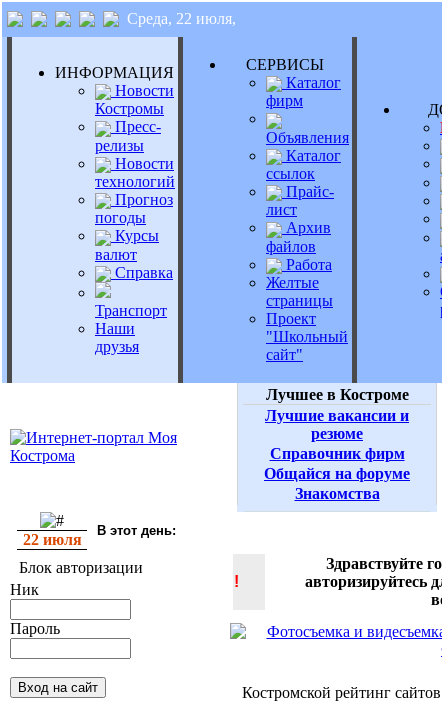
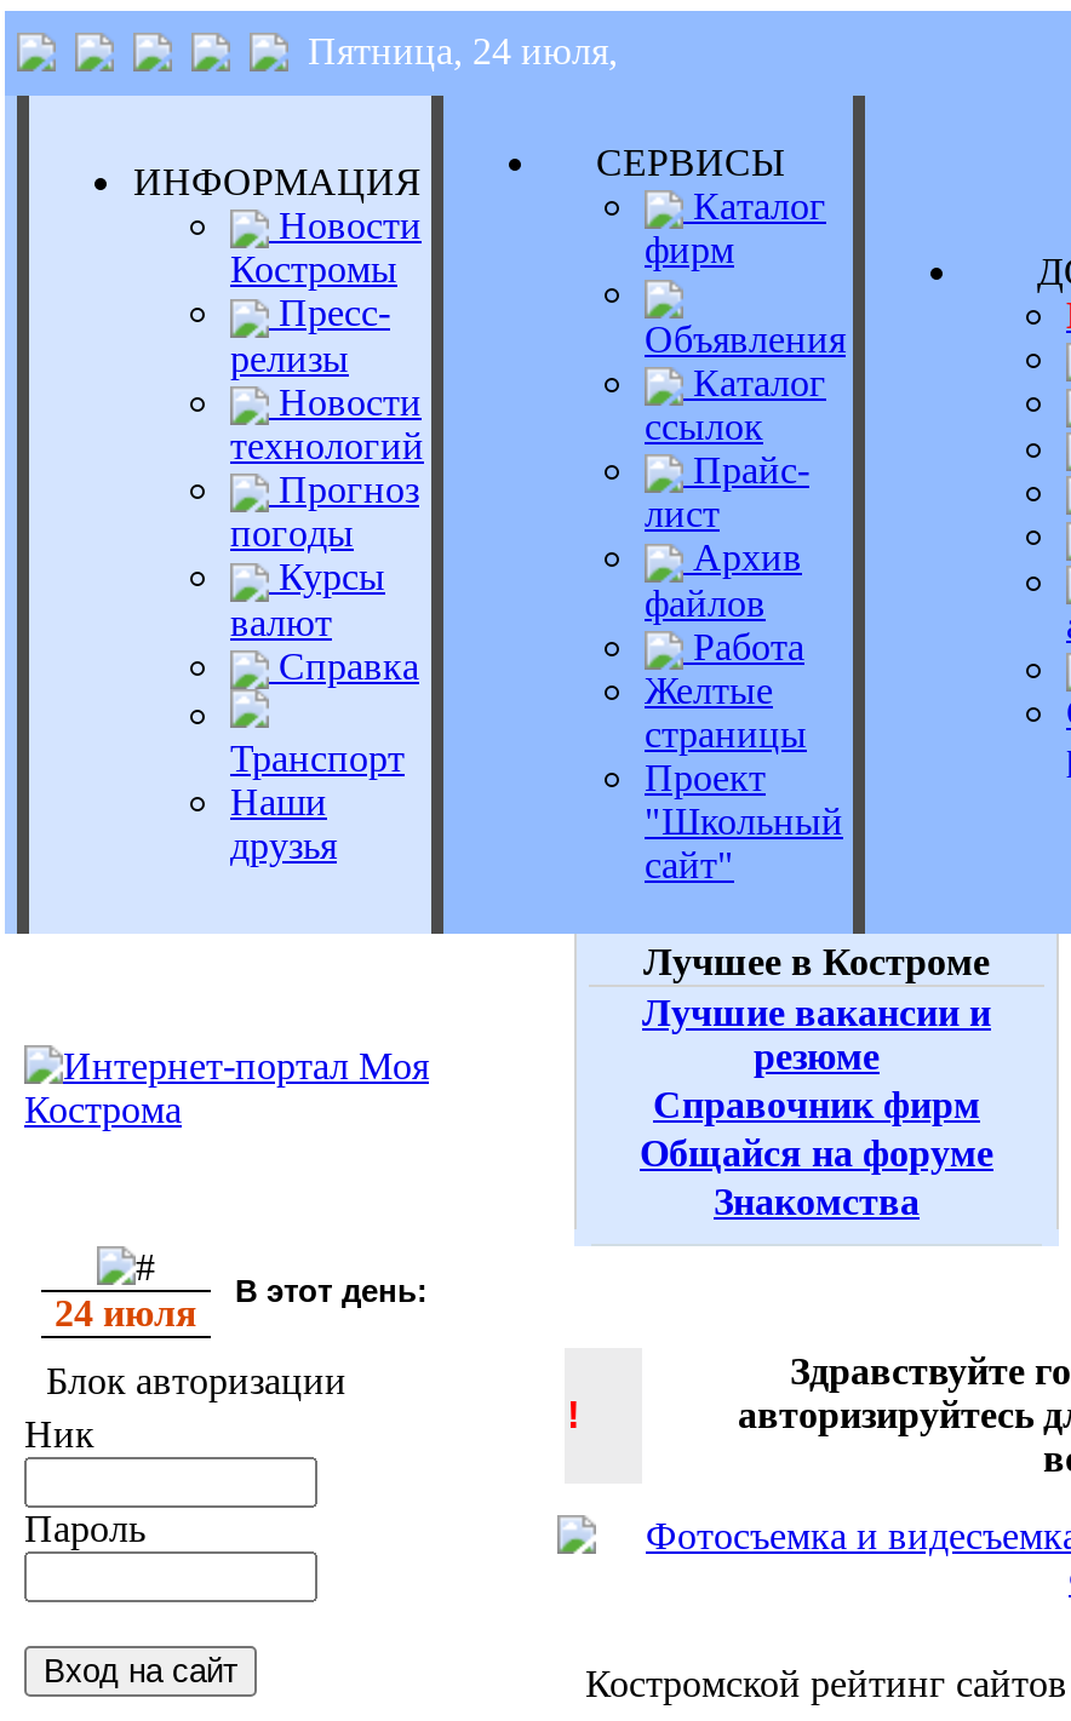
- Среда, 22 июля,
+ Пятница, 24 июля,

- 22 июля
+ 24 июля
